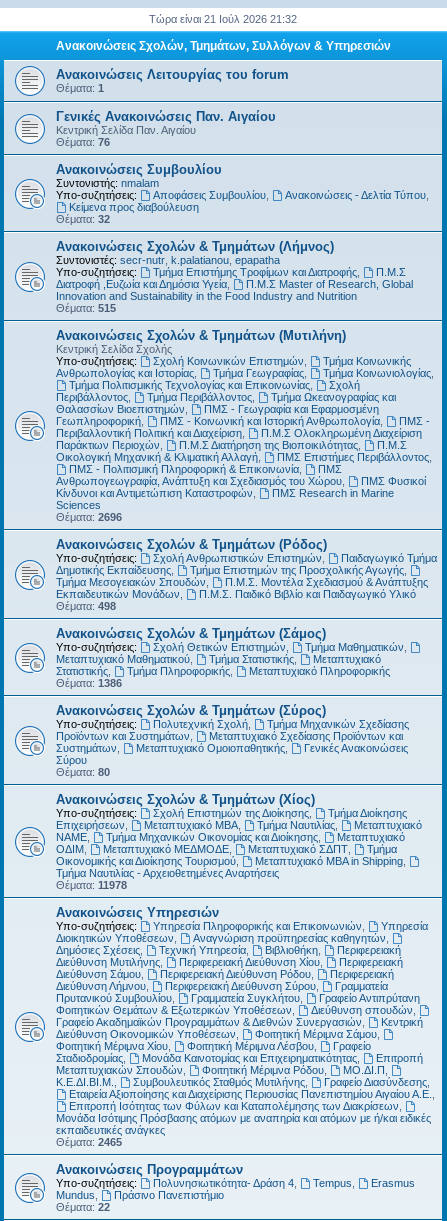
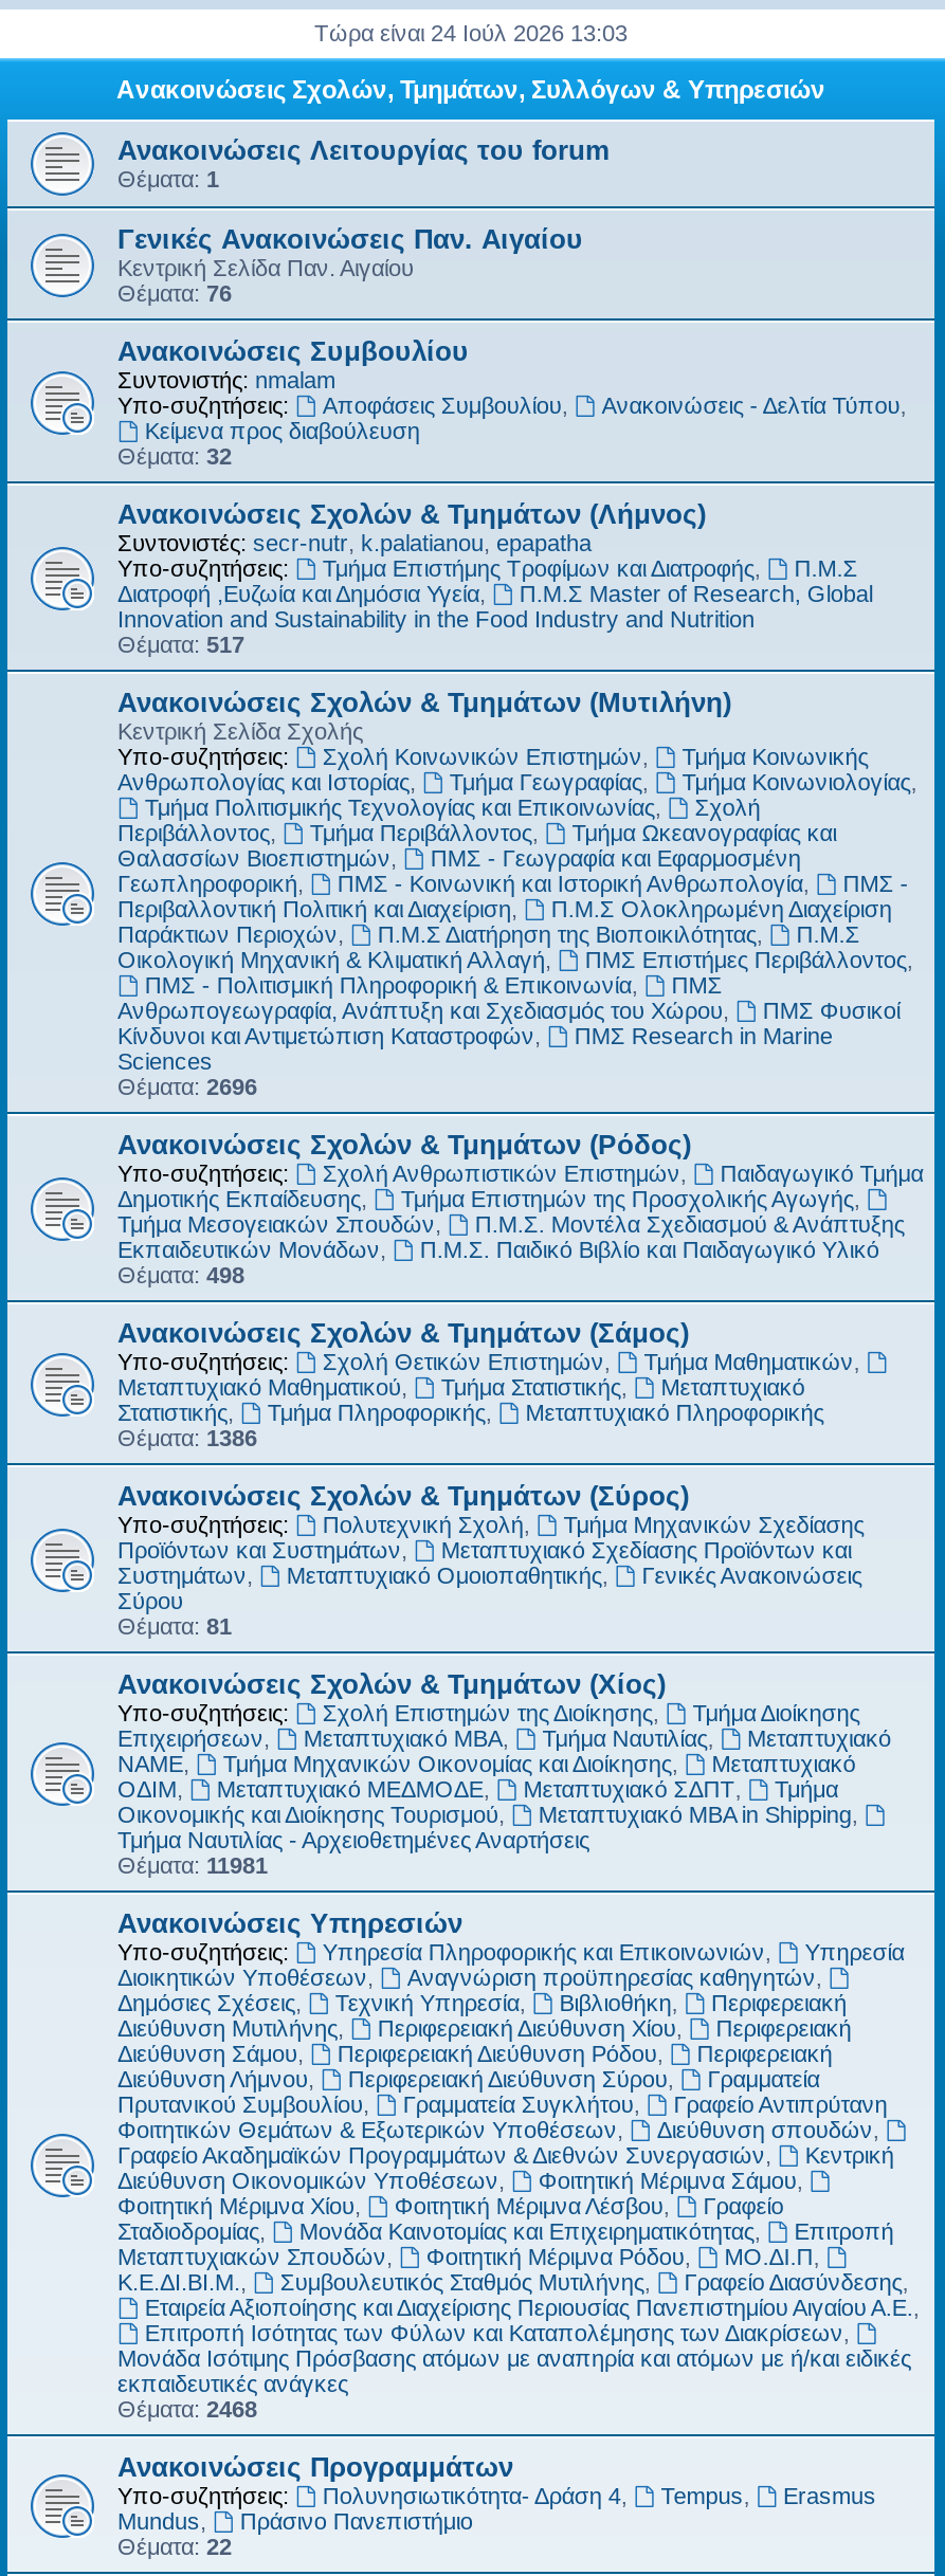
- Τώρα είναι 21 Ιούλ 2026 21:32
+ Τώρα είναι 24 Ιούλ 2026 13:03

- Θέματα: 515
+ Θέματα: 517

- Θέματα: 80
+ Θέματα: 81

- Θέματα: 11978
+ Θέματα: 11981

- Θέματα: 2465
+ Θέματα: 2468
